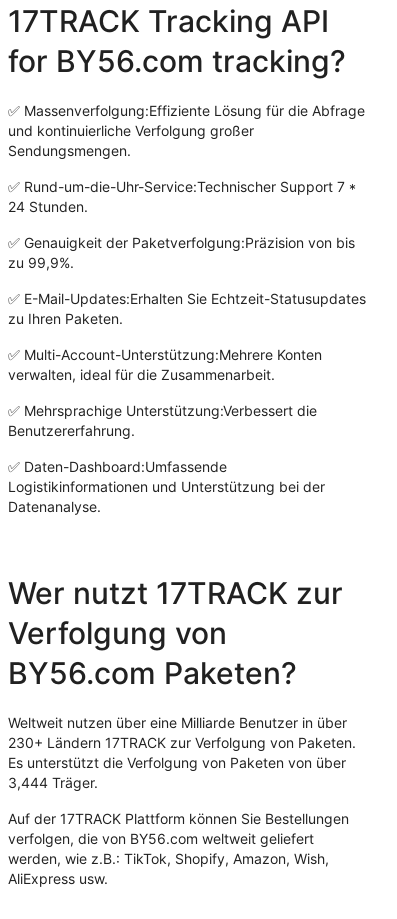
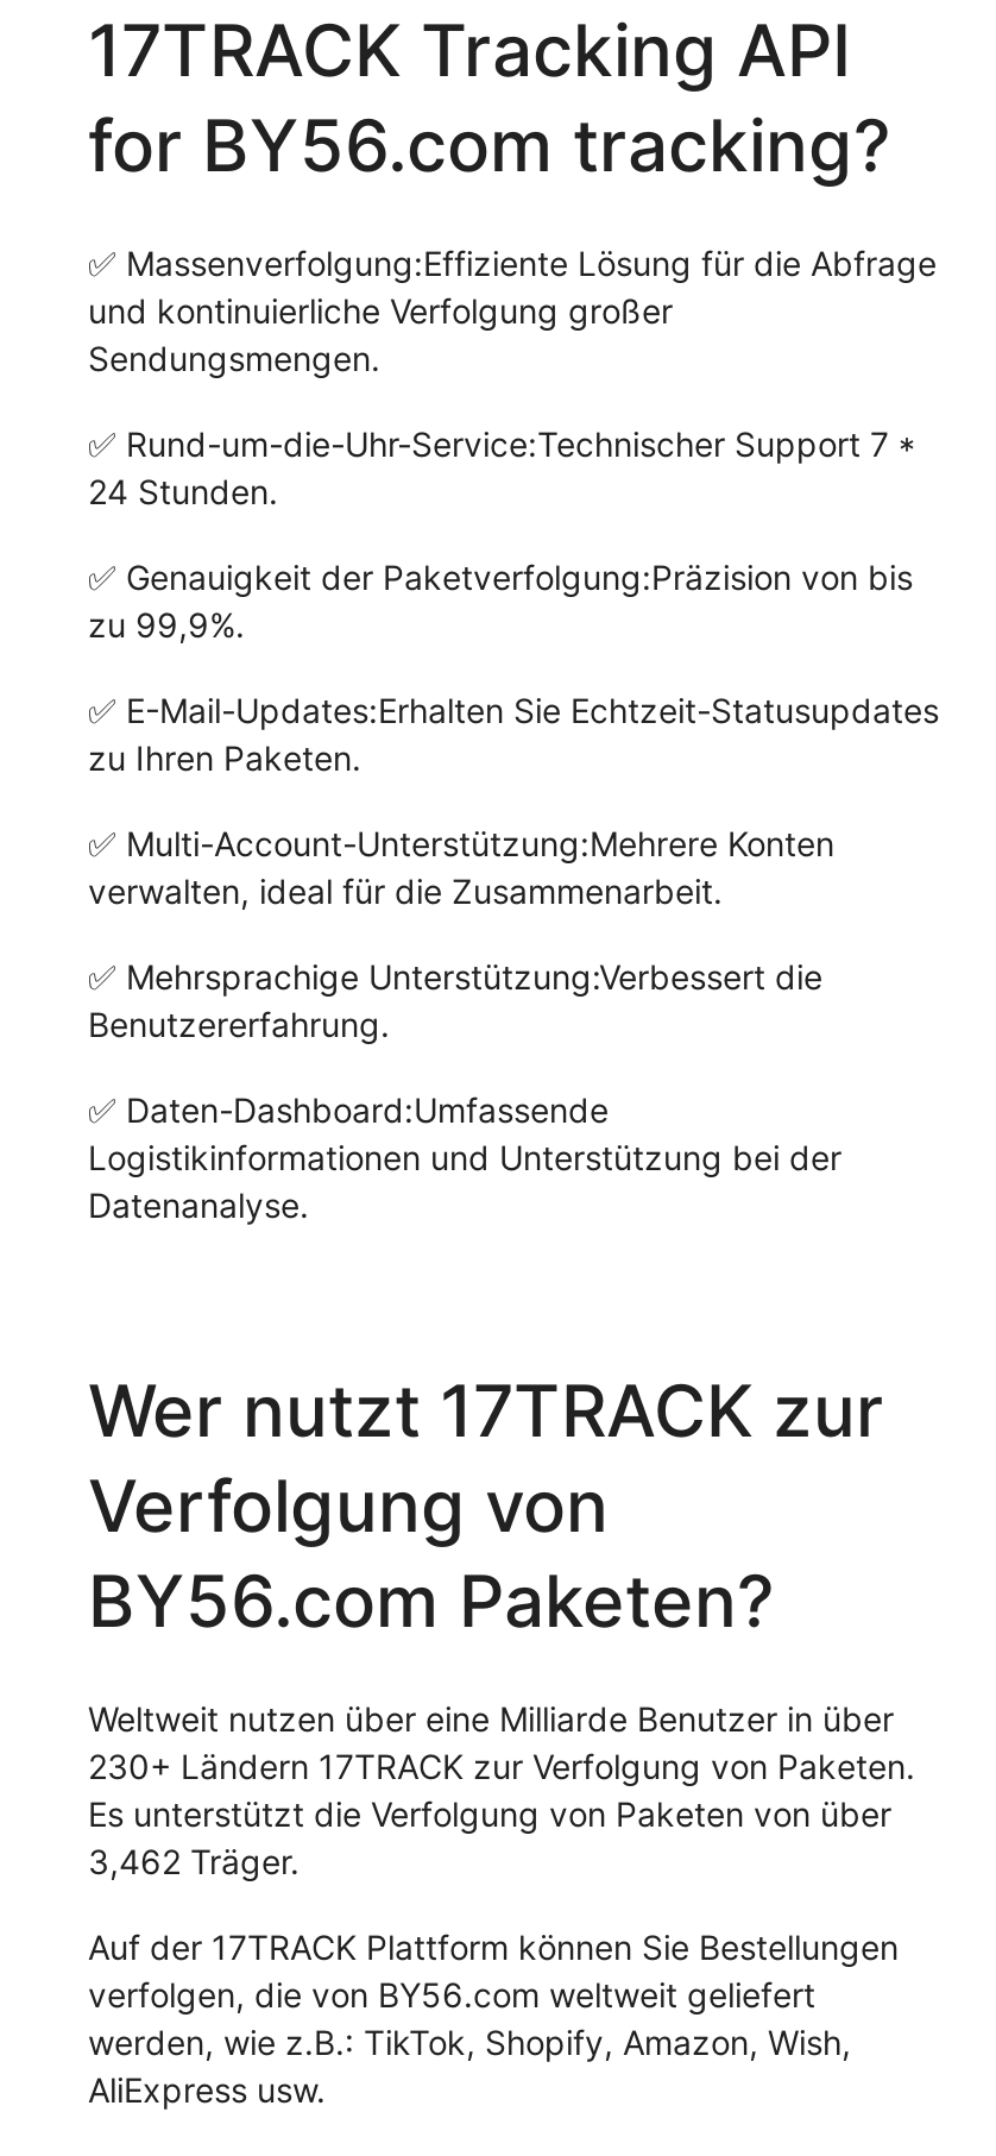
- 3,444 Träger.
+ 3,462 Träger.
